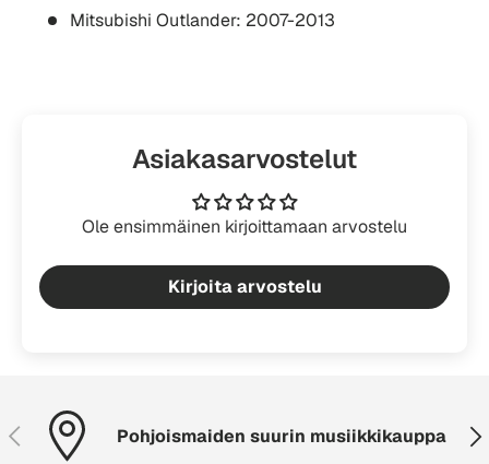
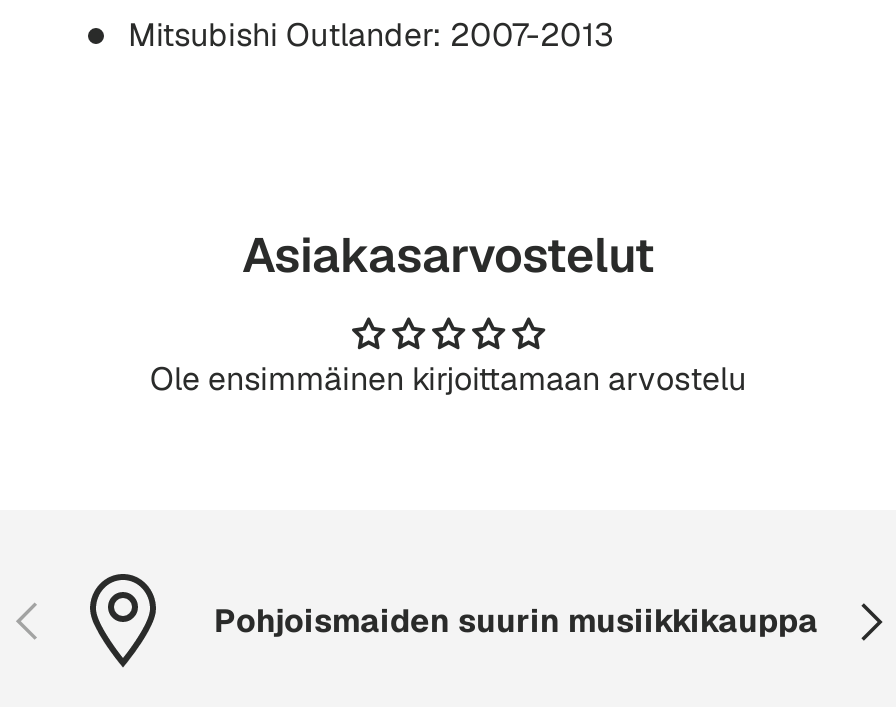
- Kirjoita arvostelu
